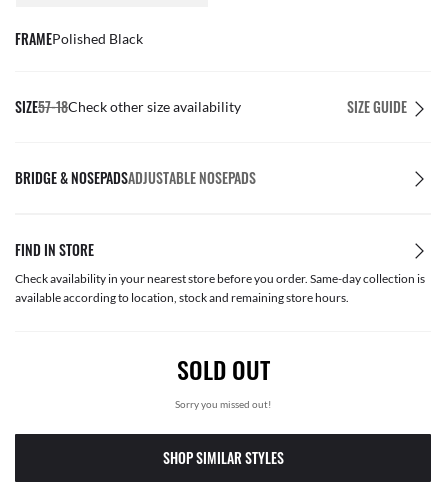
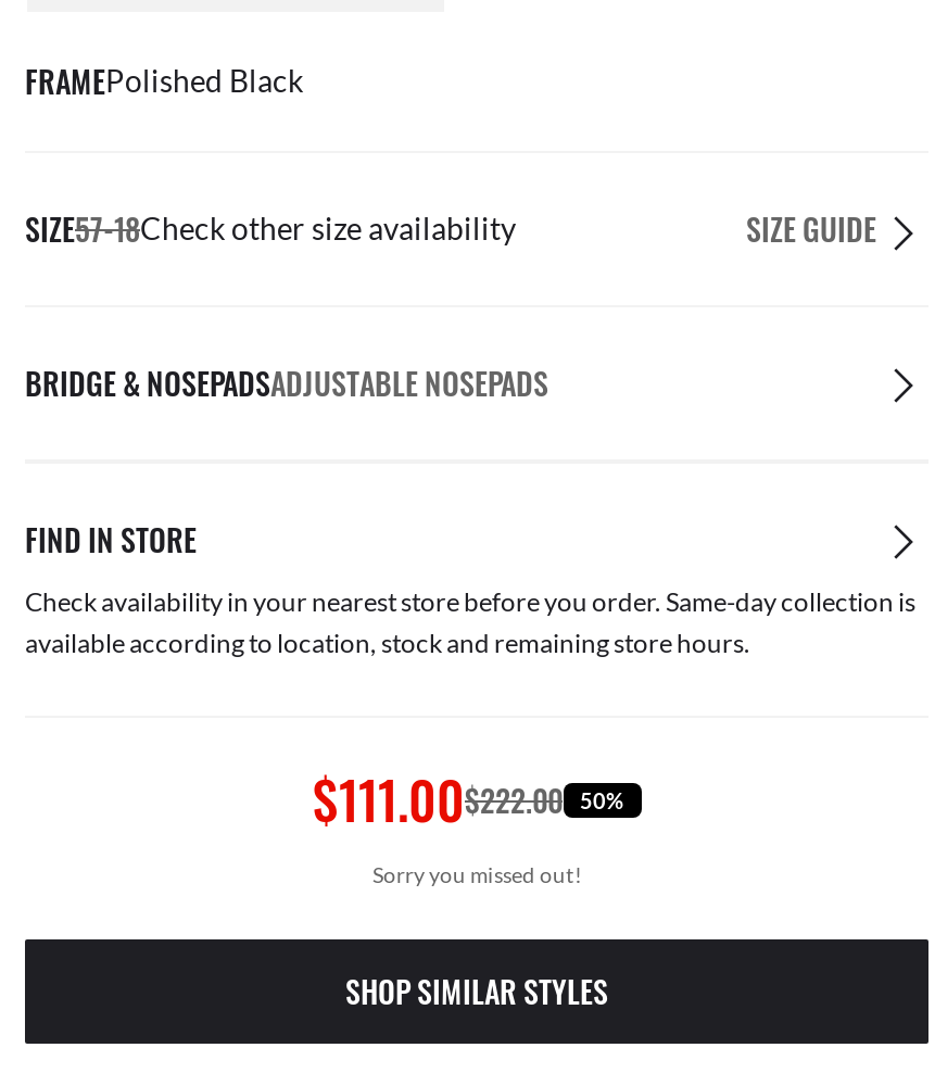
- SOLD OUT
+ $111.00$222.00
+ 50%
